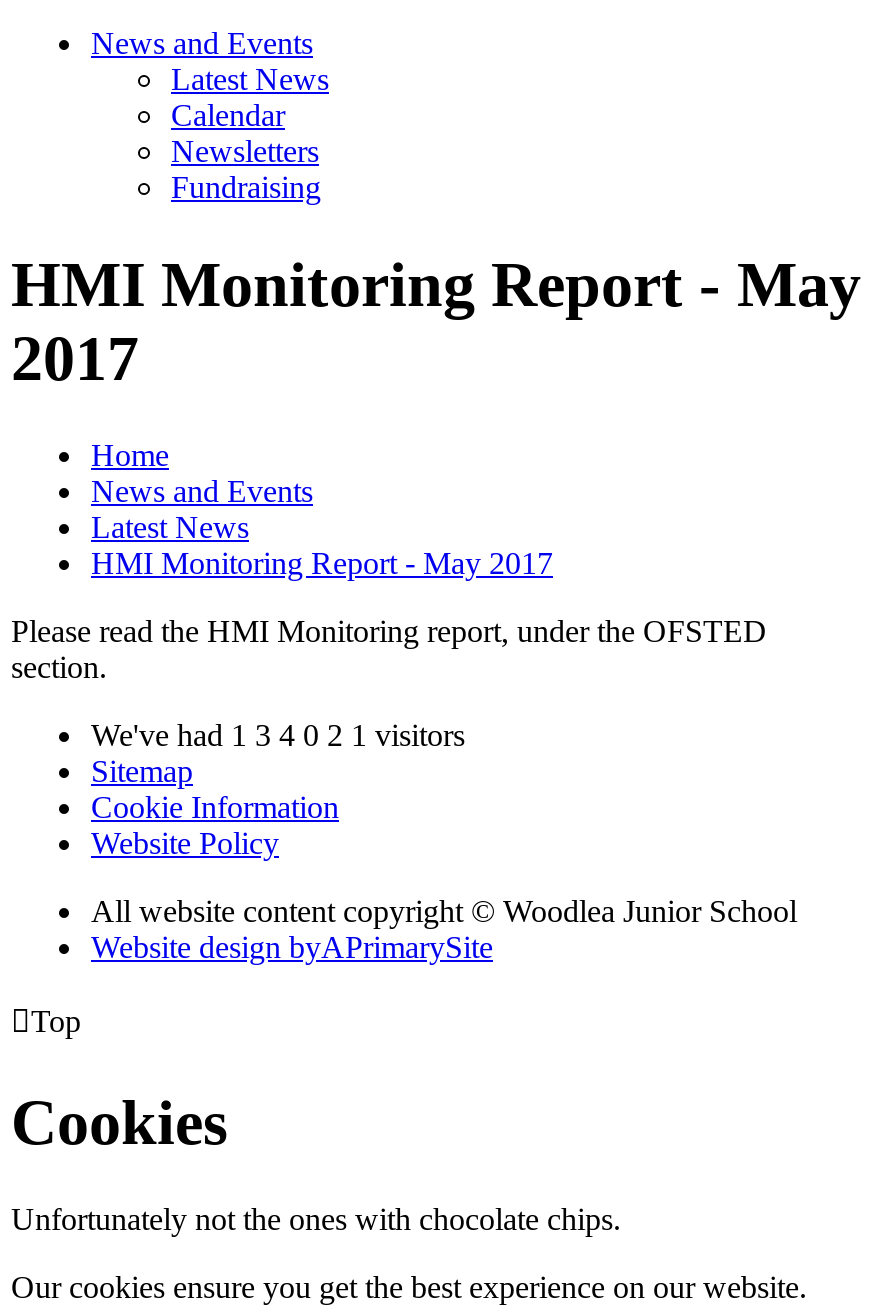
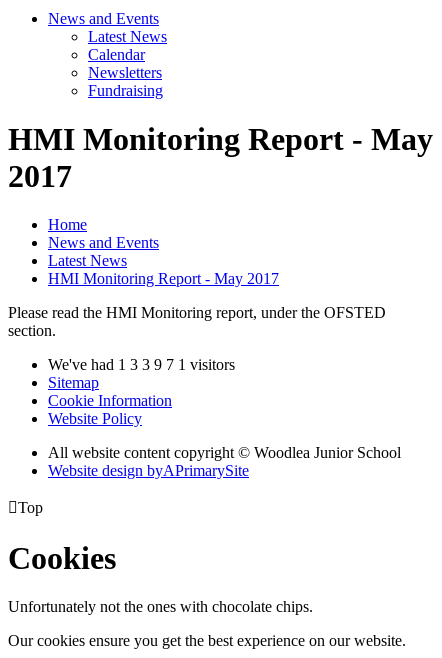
- We've had 1 3 4 0 2 1 visitors
+ We've had 1 3 3 9 7 1 visitors
